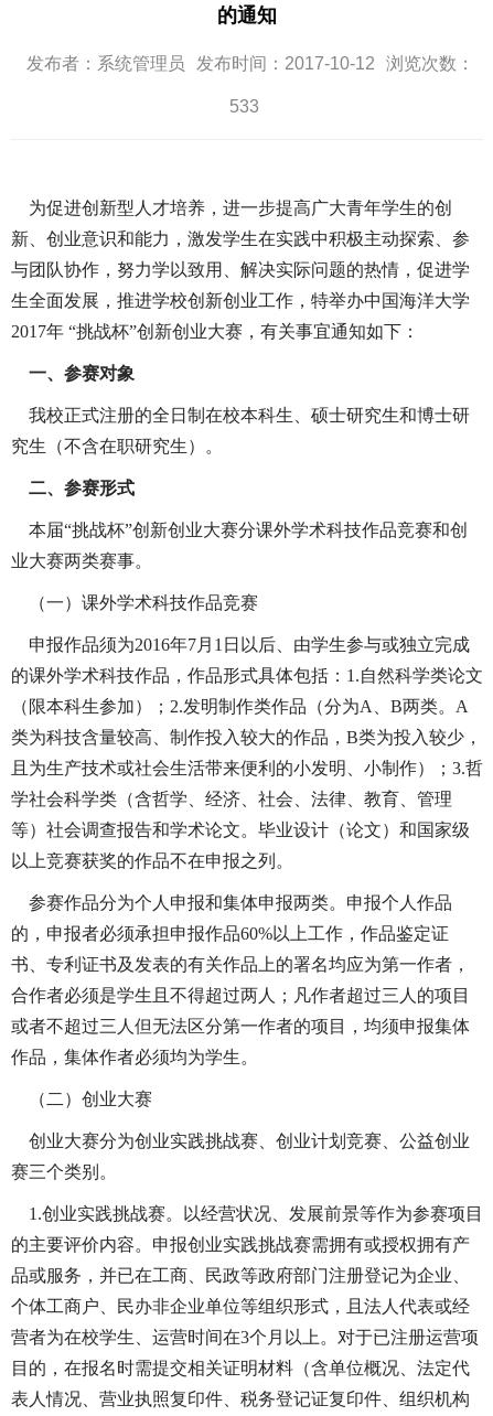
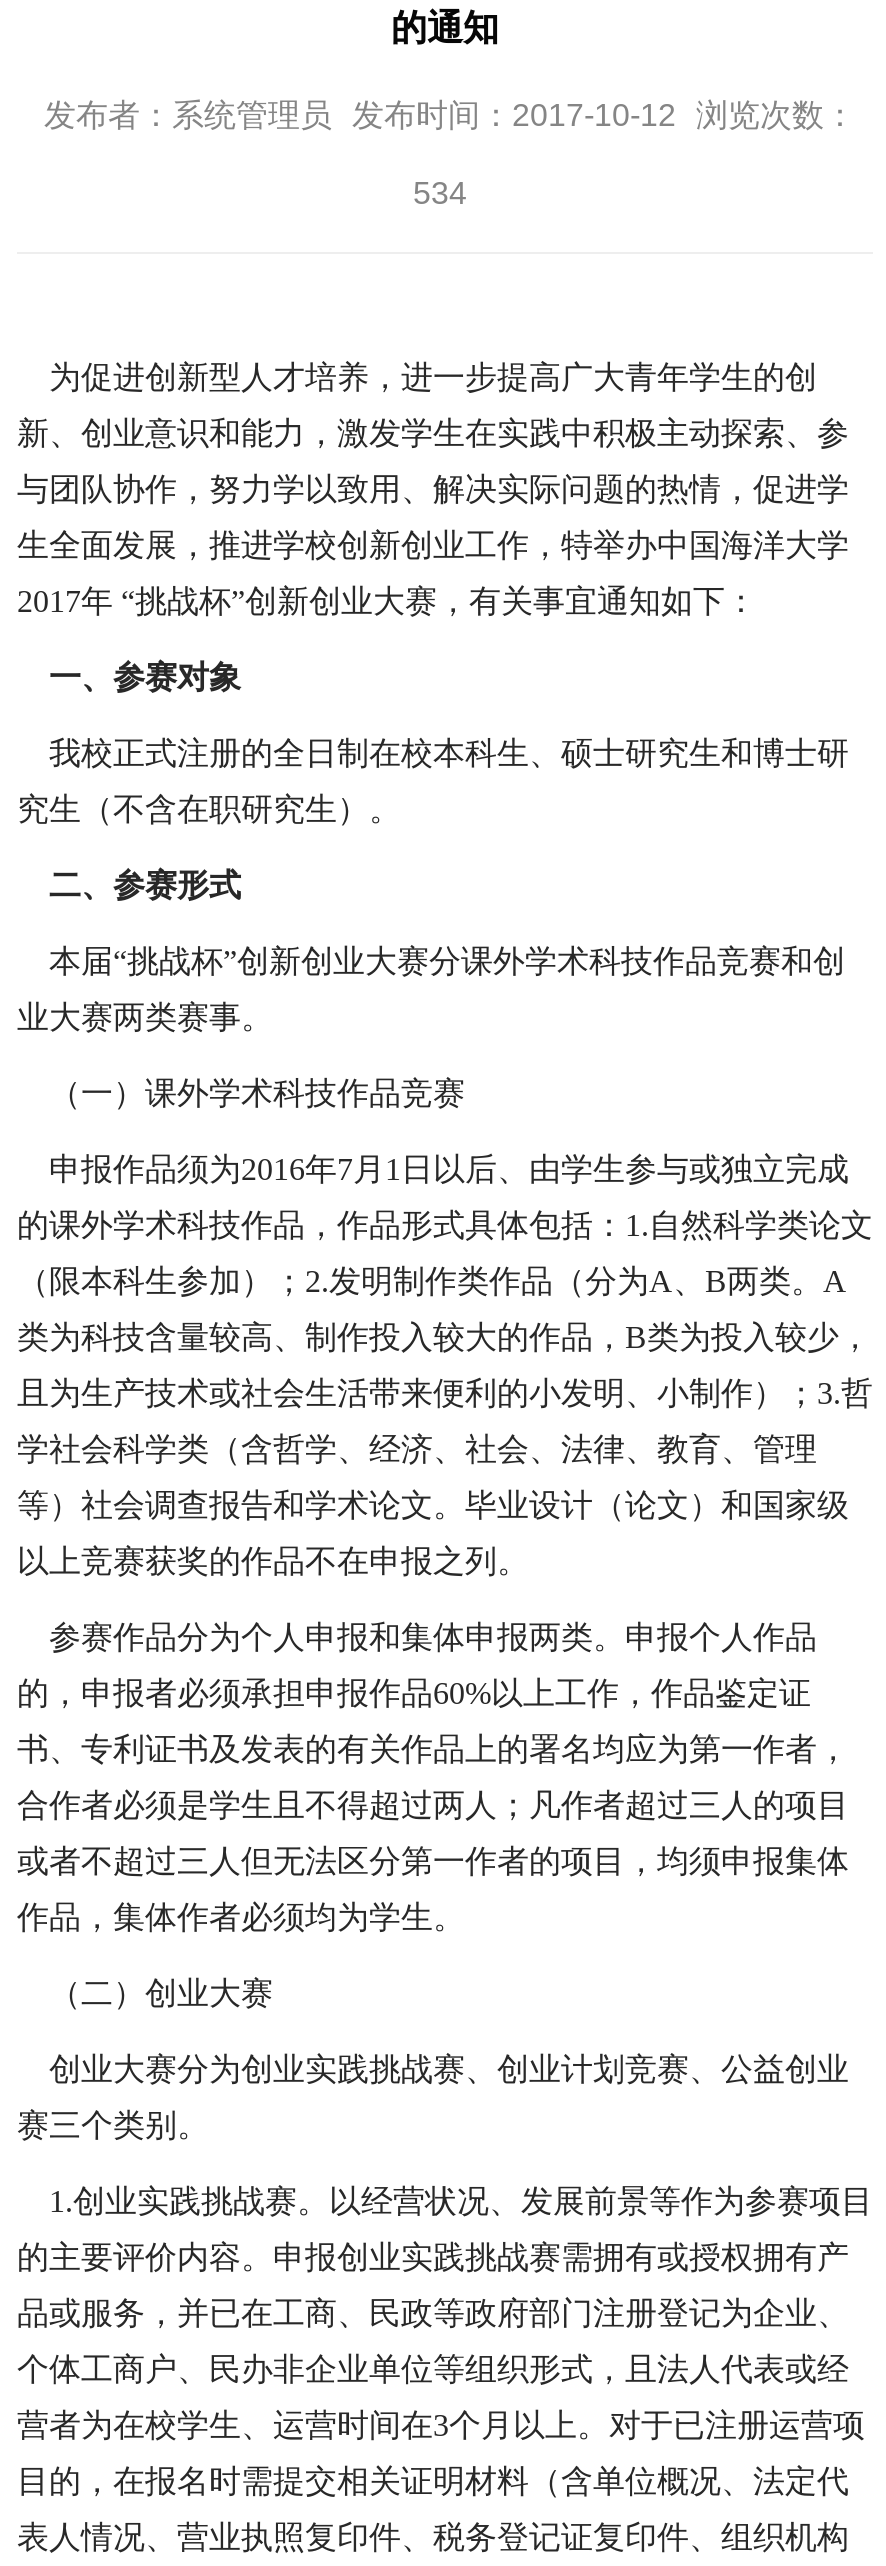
- 533
+ 534
